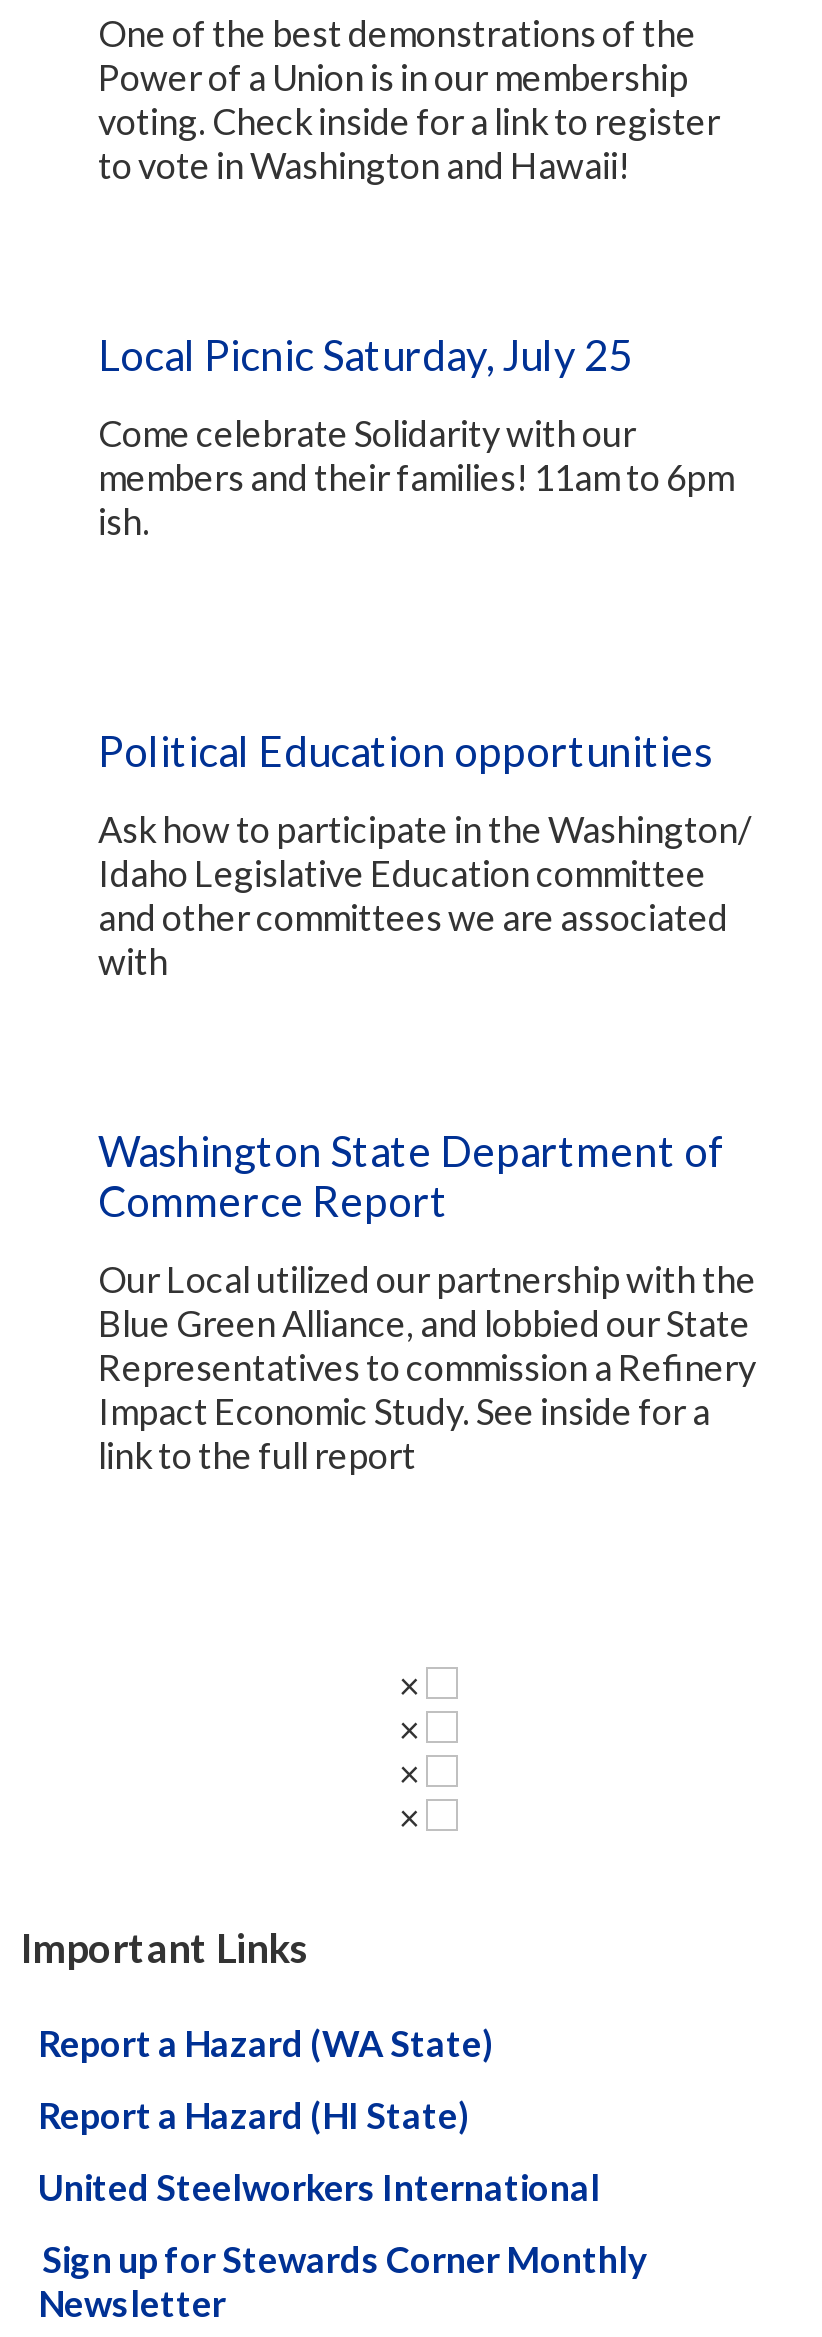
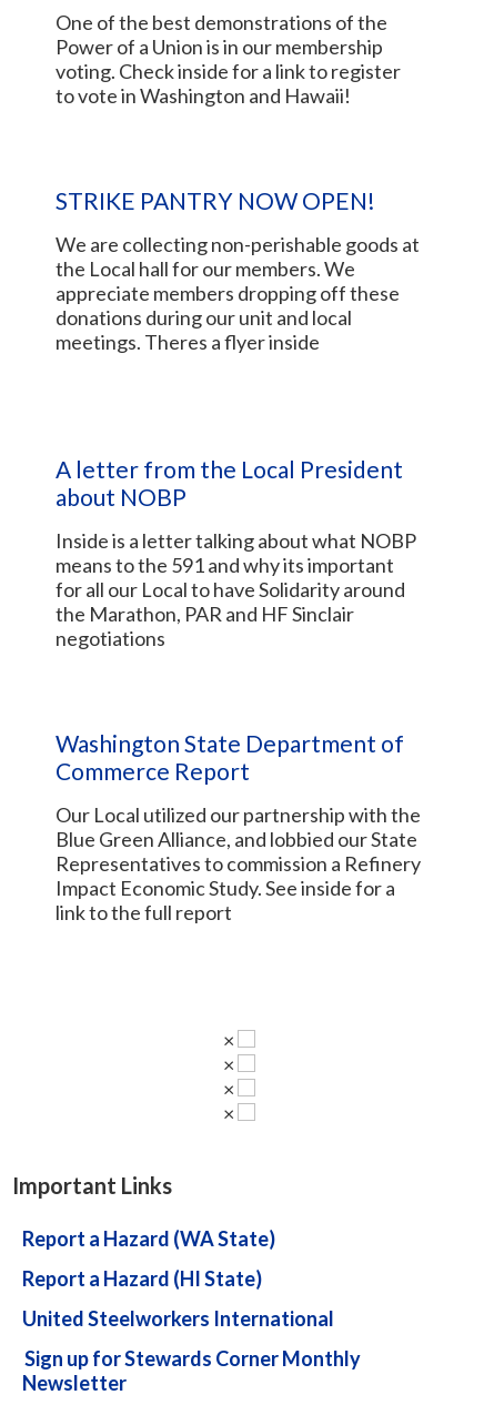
- Local Picnic Saturday, July 25
+ STRIKE PANTRY NOW OPEN!

- Come celebrate Solidarity with our
- members and their families! 11am to 6pm
- ish.
+ We are collecting non-perishable goods at
+ the Local hall for our members. We
+ appreciate members dropping off these
+ donations during our unit and local
+ meetings. Theres a flyer inside

- Political Education opportunities
+ A letter from the Local President
+ about NOBP

- Ask how to participate in the Washington/
- Idaho Legislative Education committee
- and other committees we are associated
- with
+ Inside is a letter talking about what NOBP
+ means to the 591 and why its important
+ for all our Local to have Solidarity around
+ the Marathon, PAR and HF Sinclair
+ negotiations
